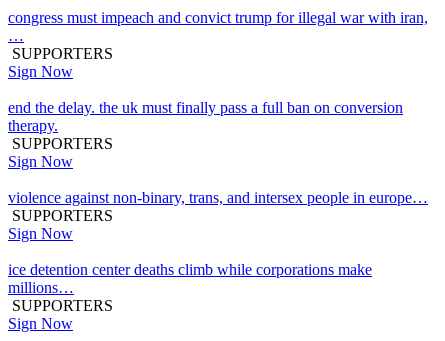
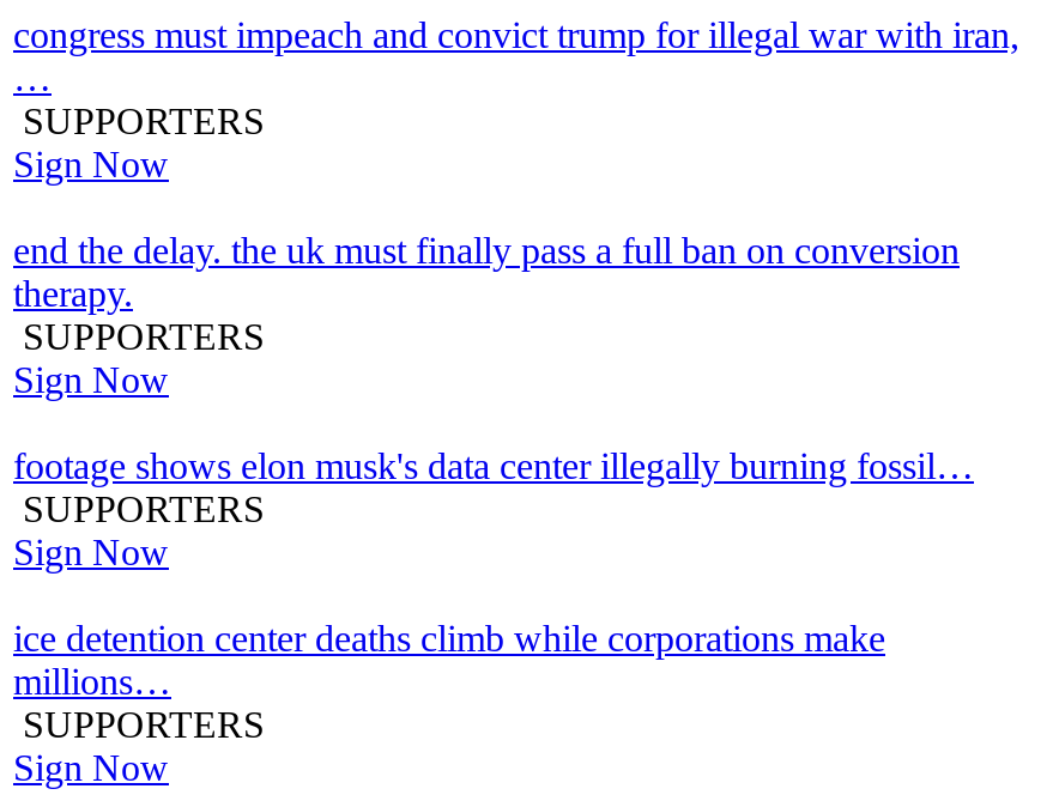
- violence against non-binary, trans, and intersex people in europe…
+ footage shows elon musk's data center illegally burning fossil…
